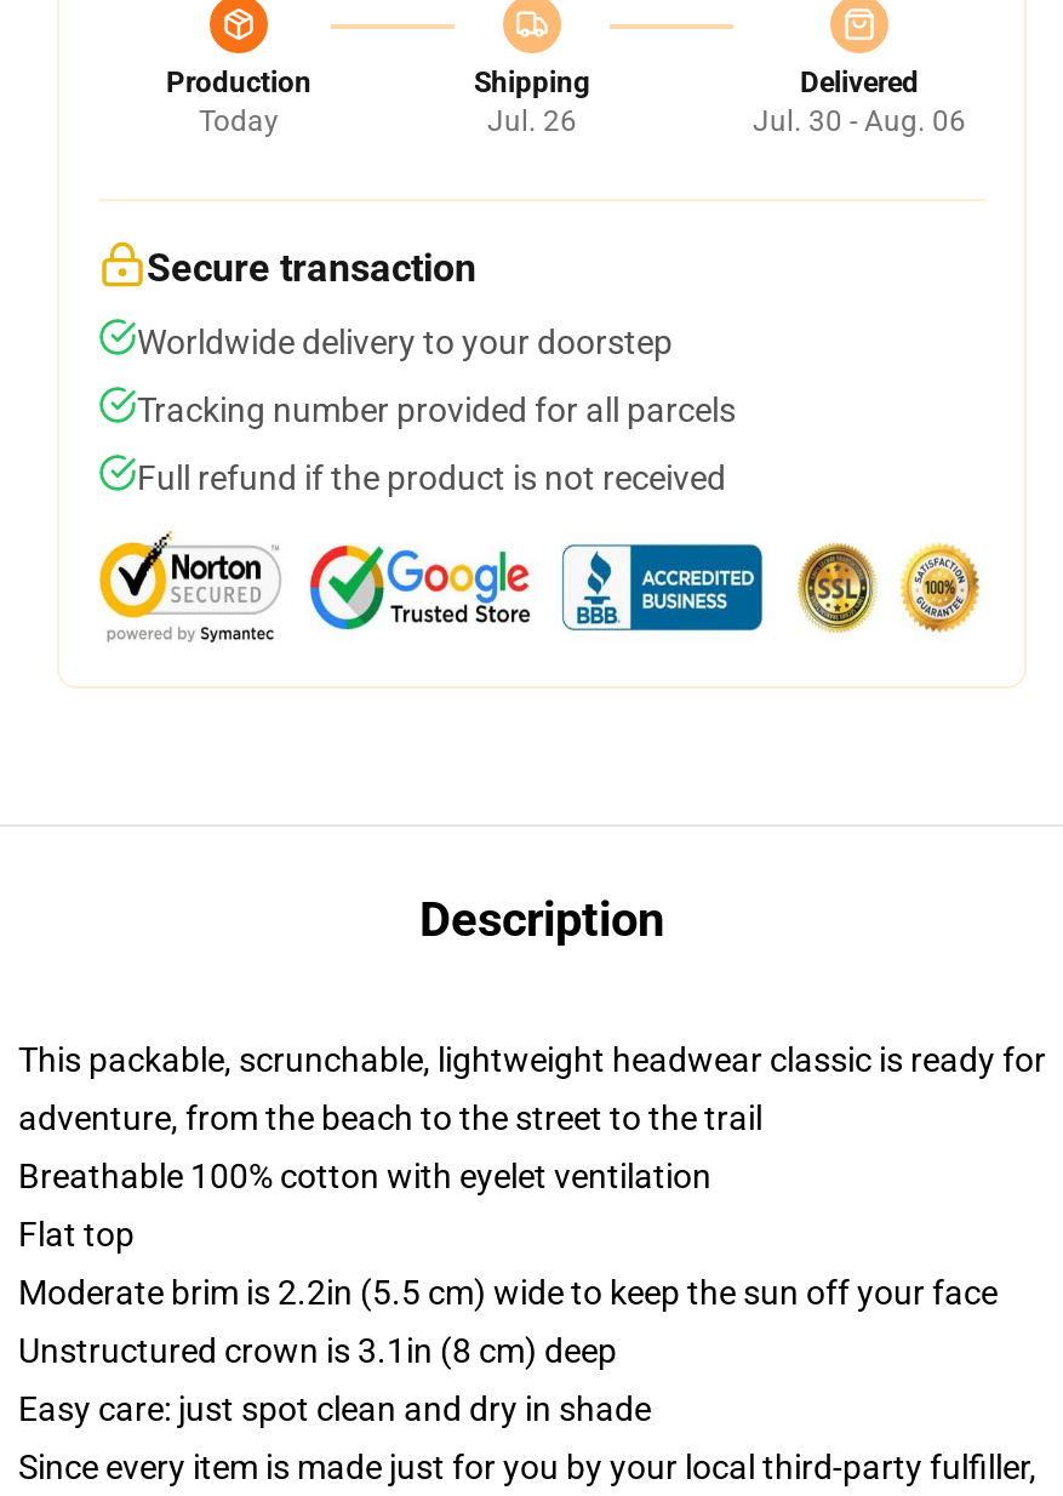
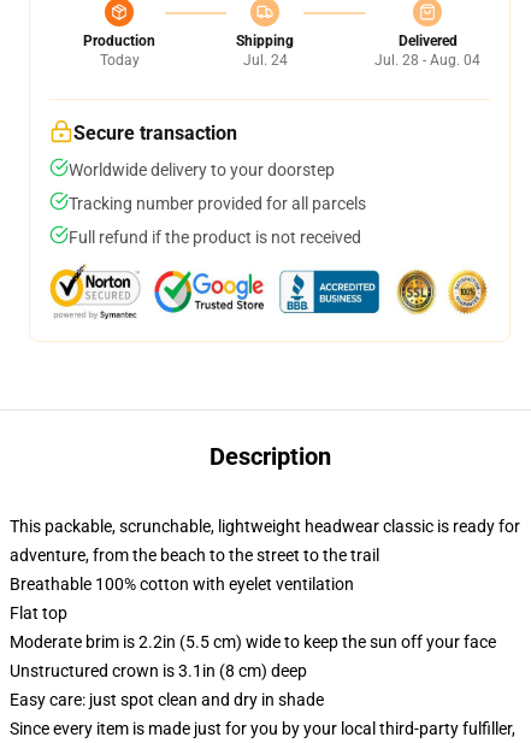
- Jul. 26
+ Jul. 24

- Jul. 30 - Aug. 06
+ Jul. 28 - Aug. 04
